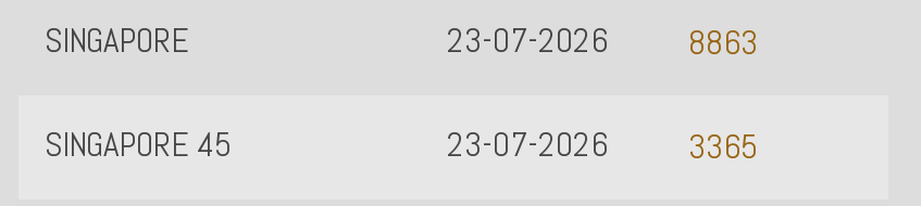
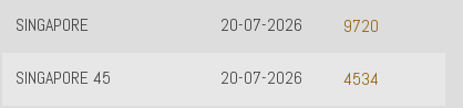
- 23-07-2026
+ 20-07-2026

- 8863
+ 9720

- 23-07-2026
+ 20-07-2026

- 3365
+ 4534
